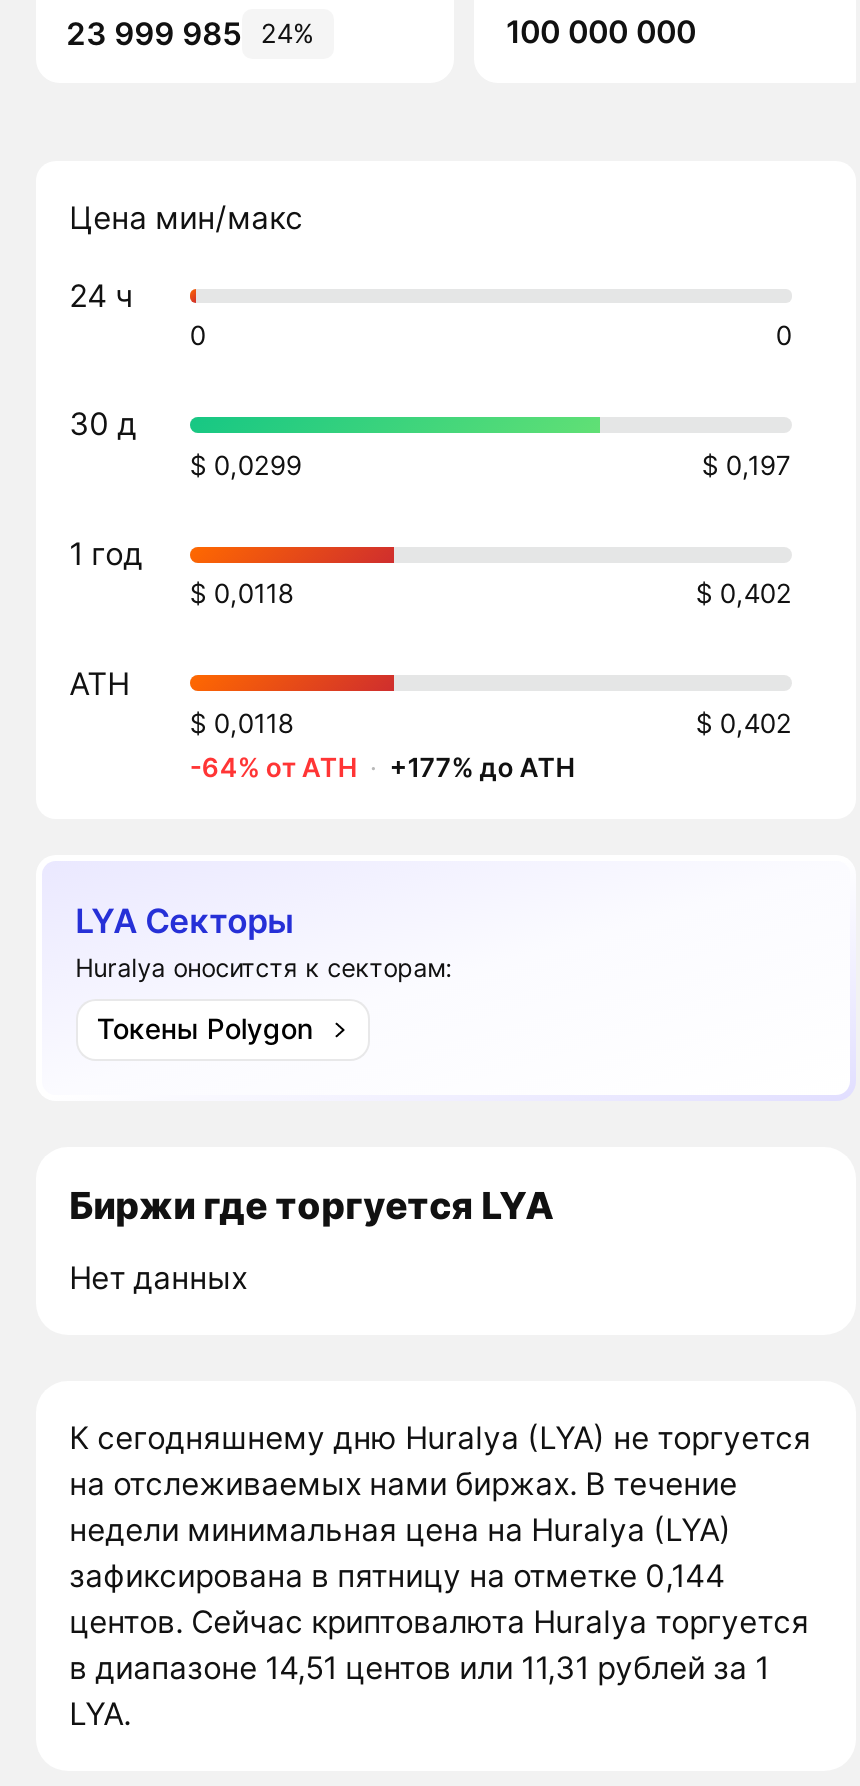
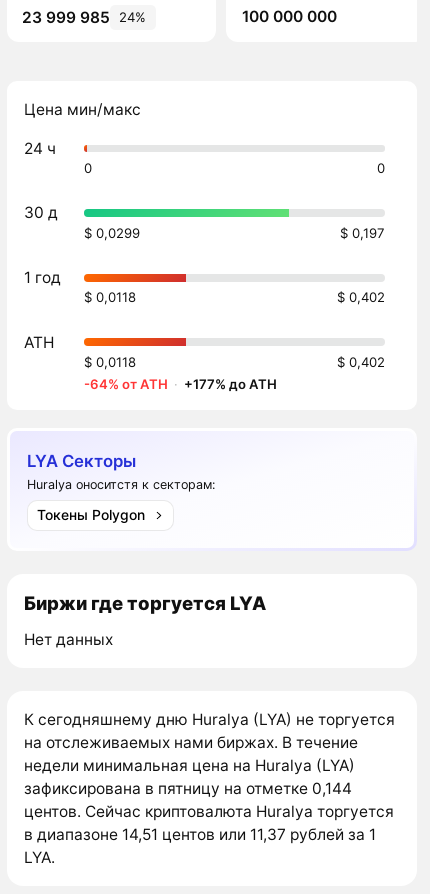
- в диапазоне 14,51 центов или 11,31 рублей за 1
+ в диапазоне 14,51 центов или 11,37 рублей за 1
